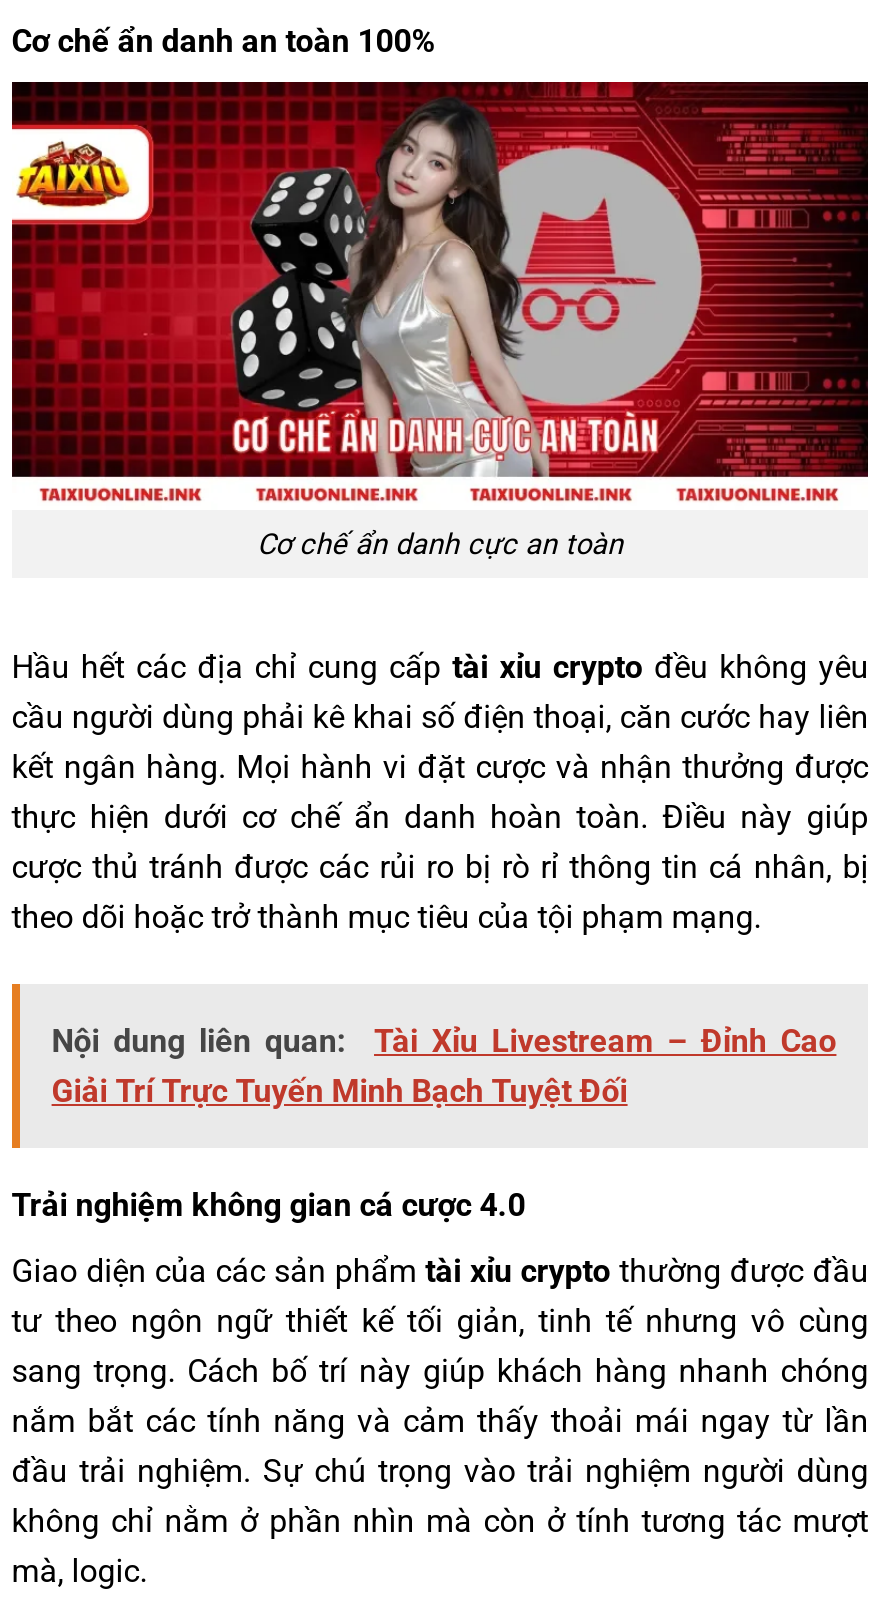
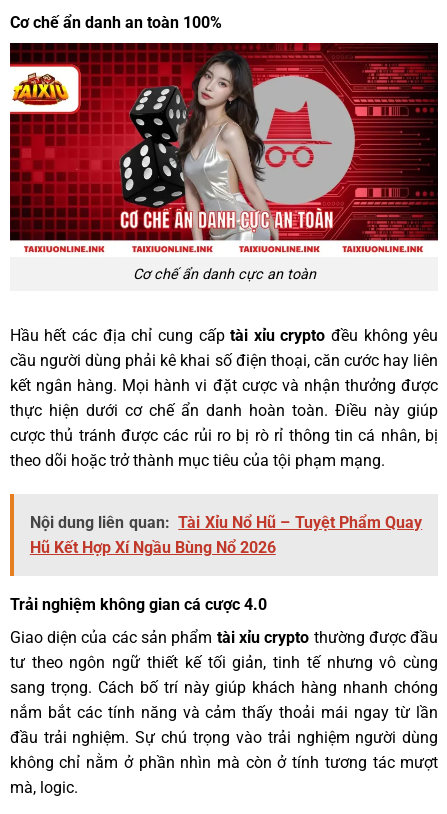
- Nội dung liên quan:
- Tài Xỉu Livestream – Đỉnh Cao
- Giải Trí Trực Tuyến Minh Bạch Tuyệt Đối
+ Nội dung liên quan: Tài Xỉu Nổ Hũ – Tuyệt Phẩm Quay
+ Hũ Kết Hợp Xí Ngầu Bùng Nổ 2026
